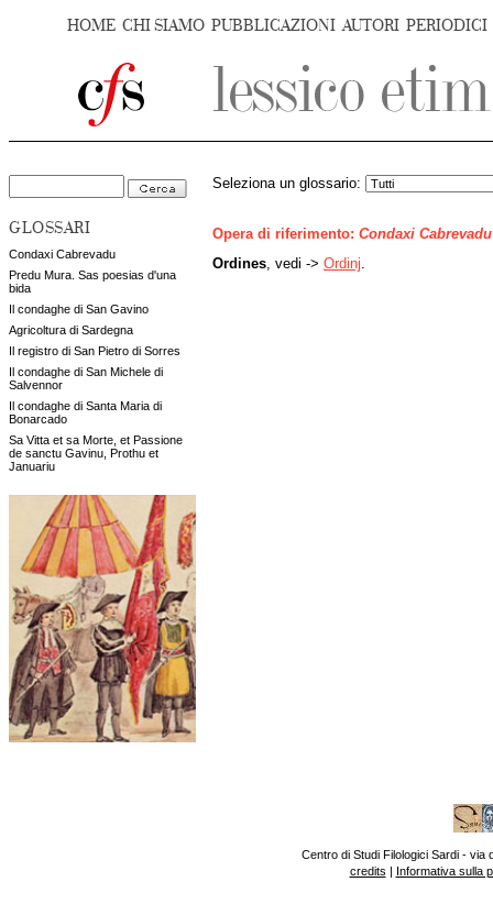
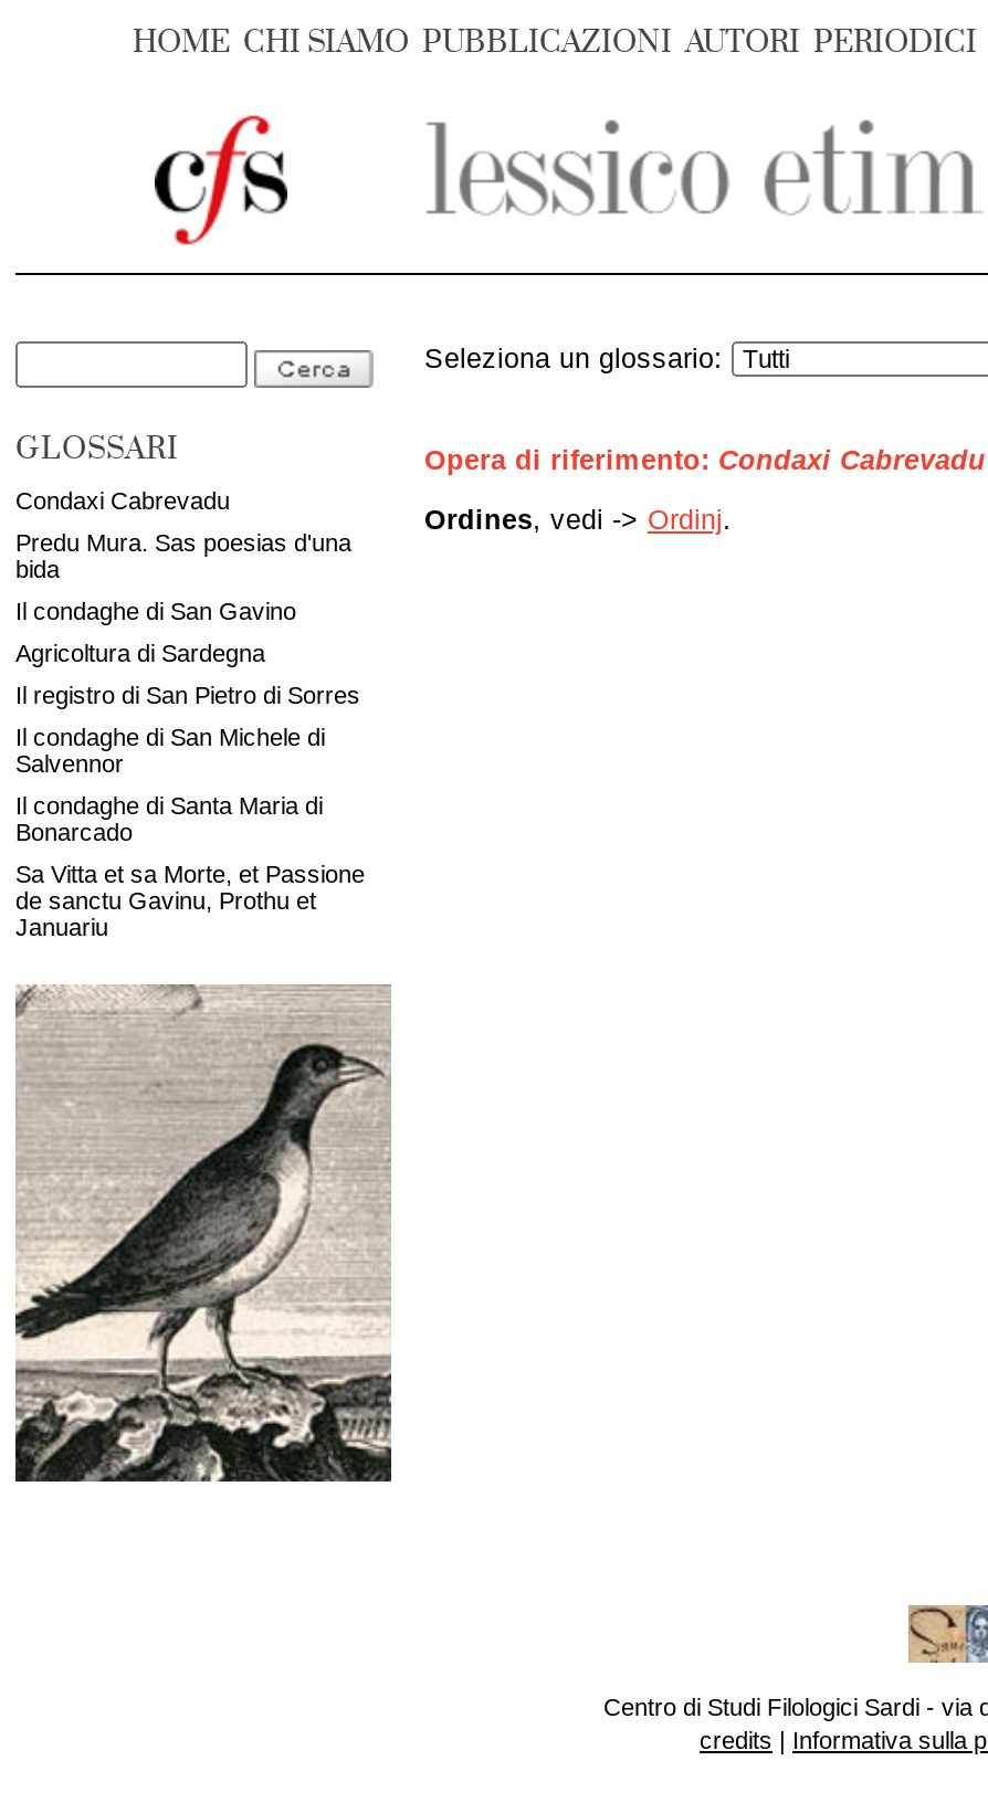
- [image]
+ [image]
